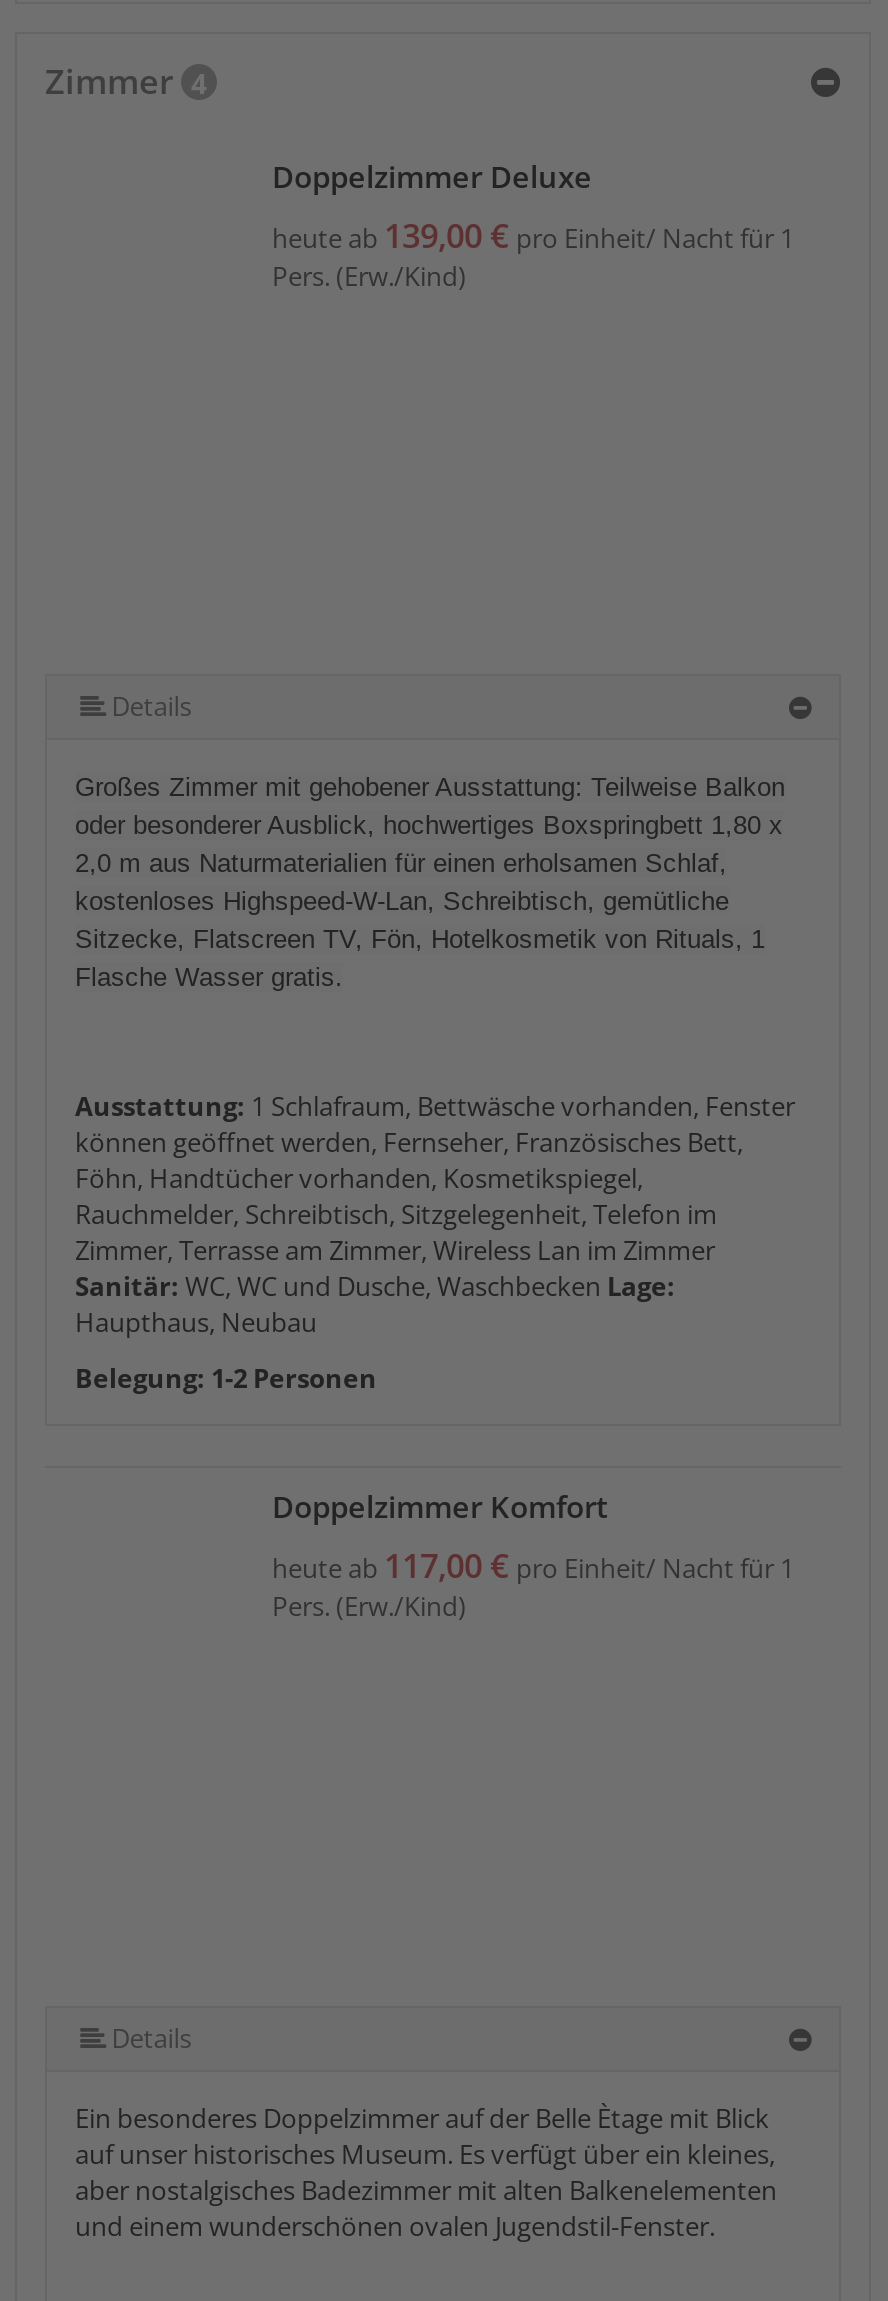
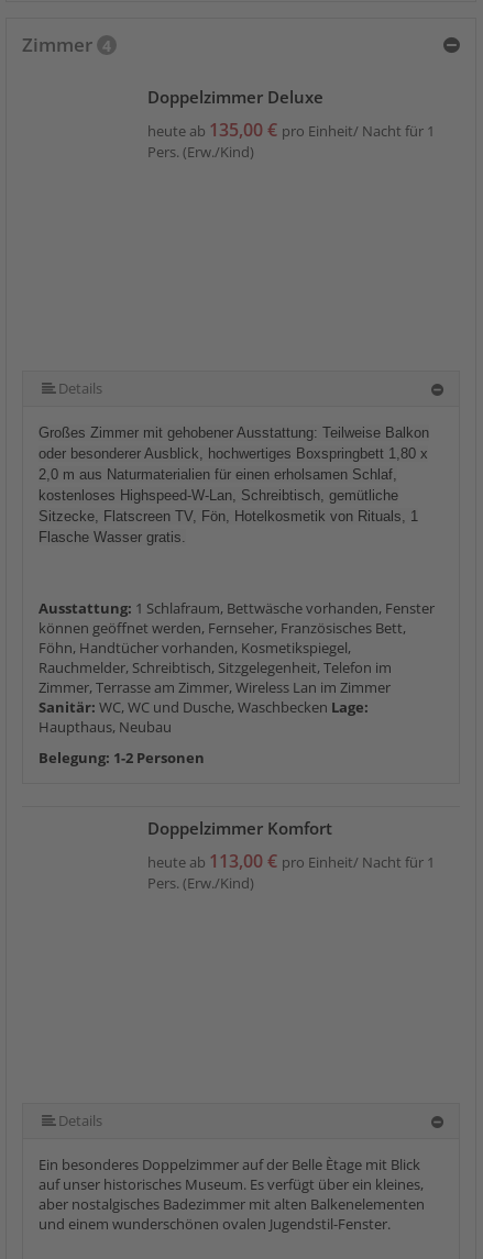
- heute ab 139,00 € pro Einheit/ Nacht für 1
+ heute ab 135,00 € pro Einheit/ Nacht für 1

- heute ab 117,00 € pro Einheit/ Nacht für 1
+ heute ab 113,00 € pro Einheit/ Nacht für 1
